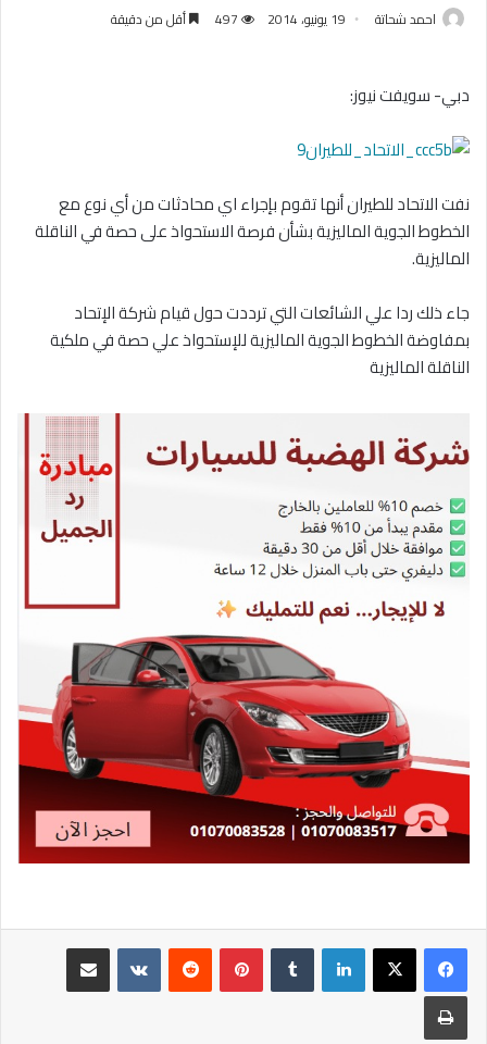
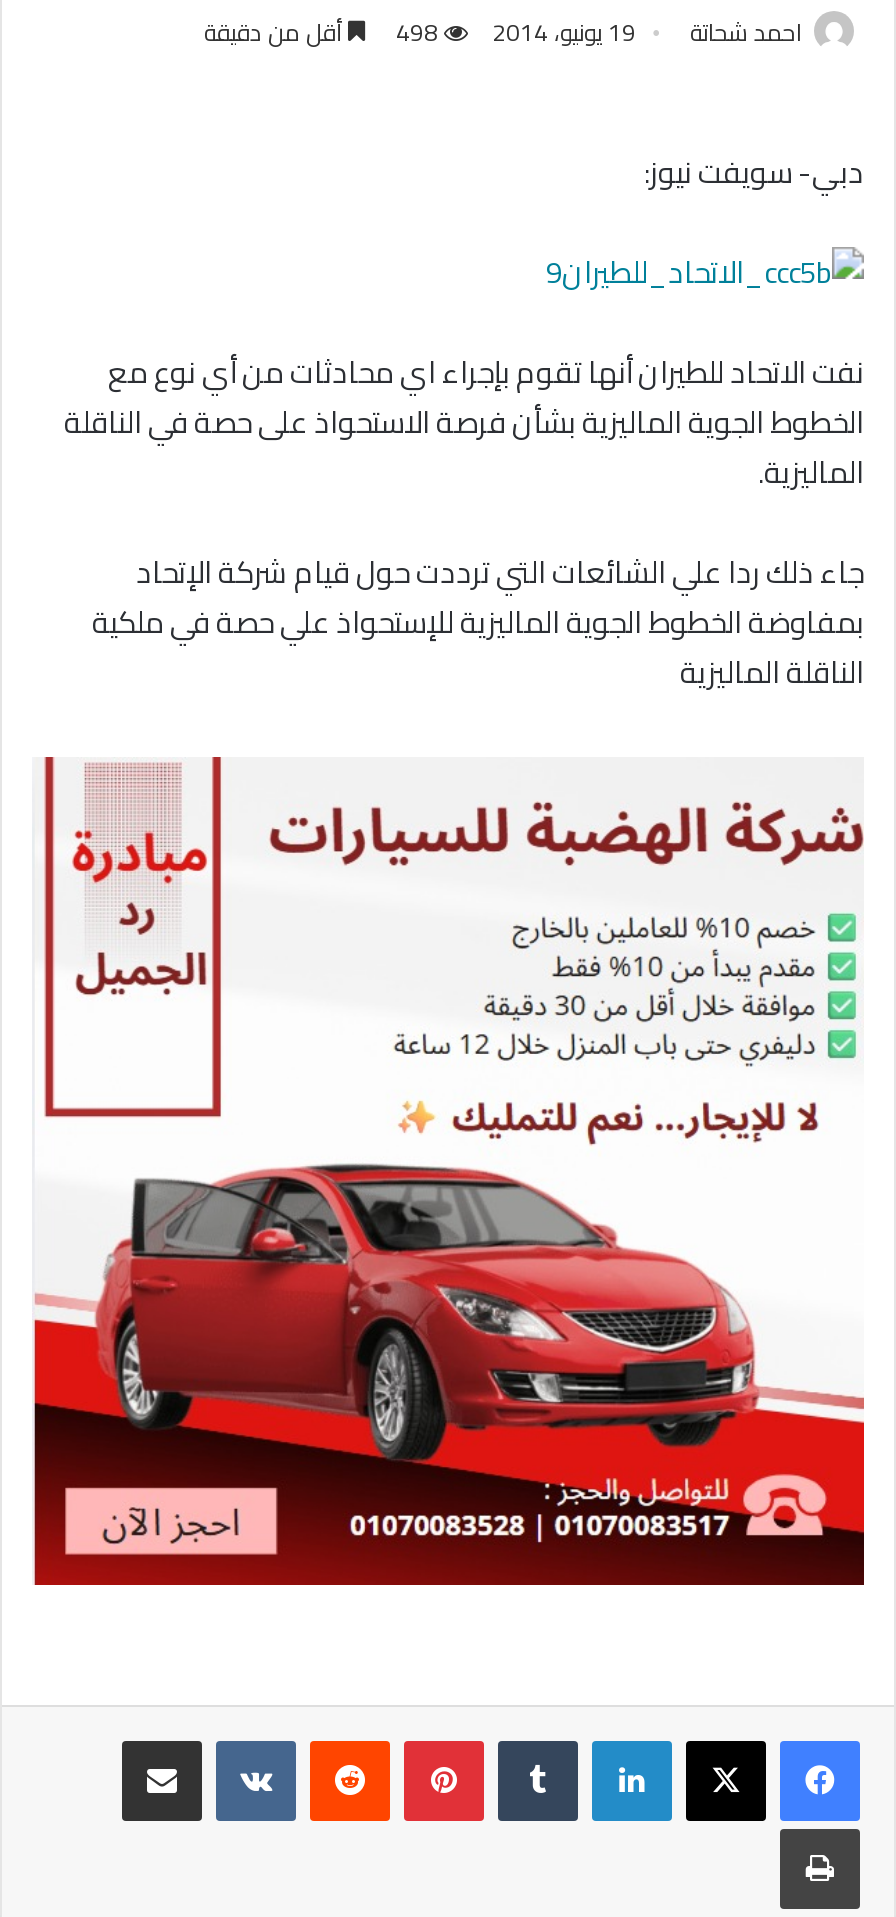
- 497 أقل من دقيقة
+ 498 أقل من دقيقة
